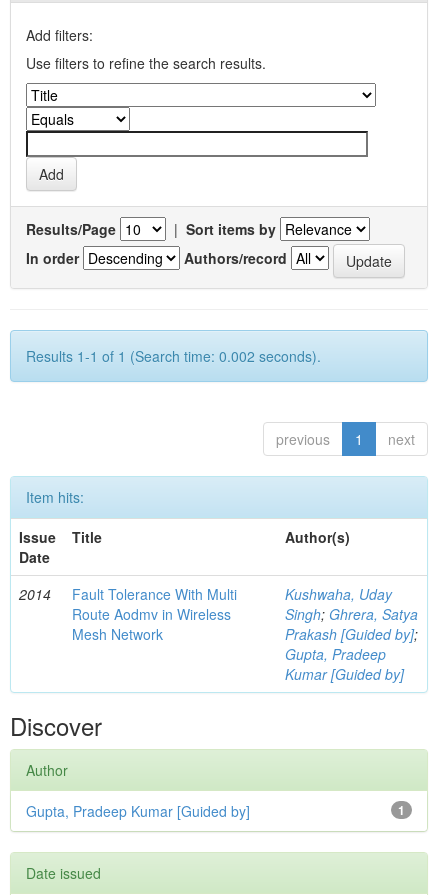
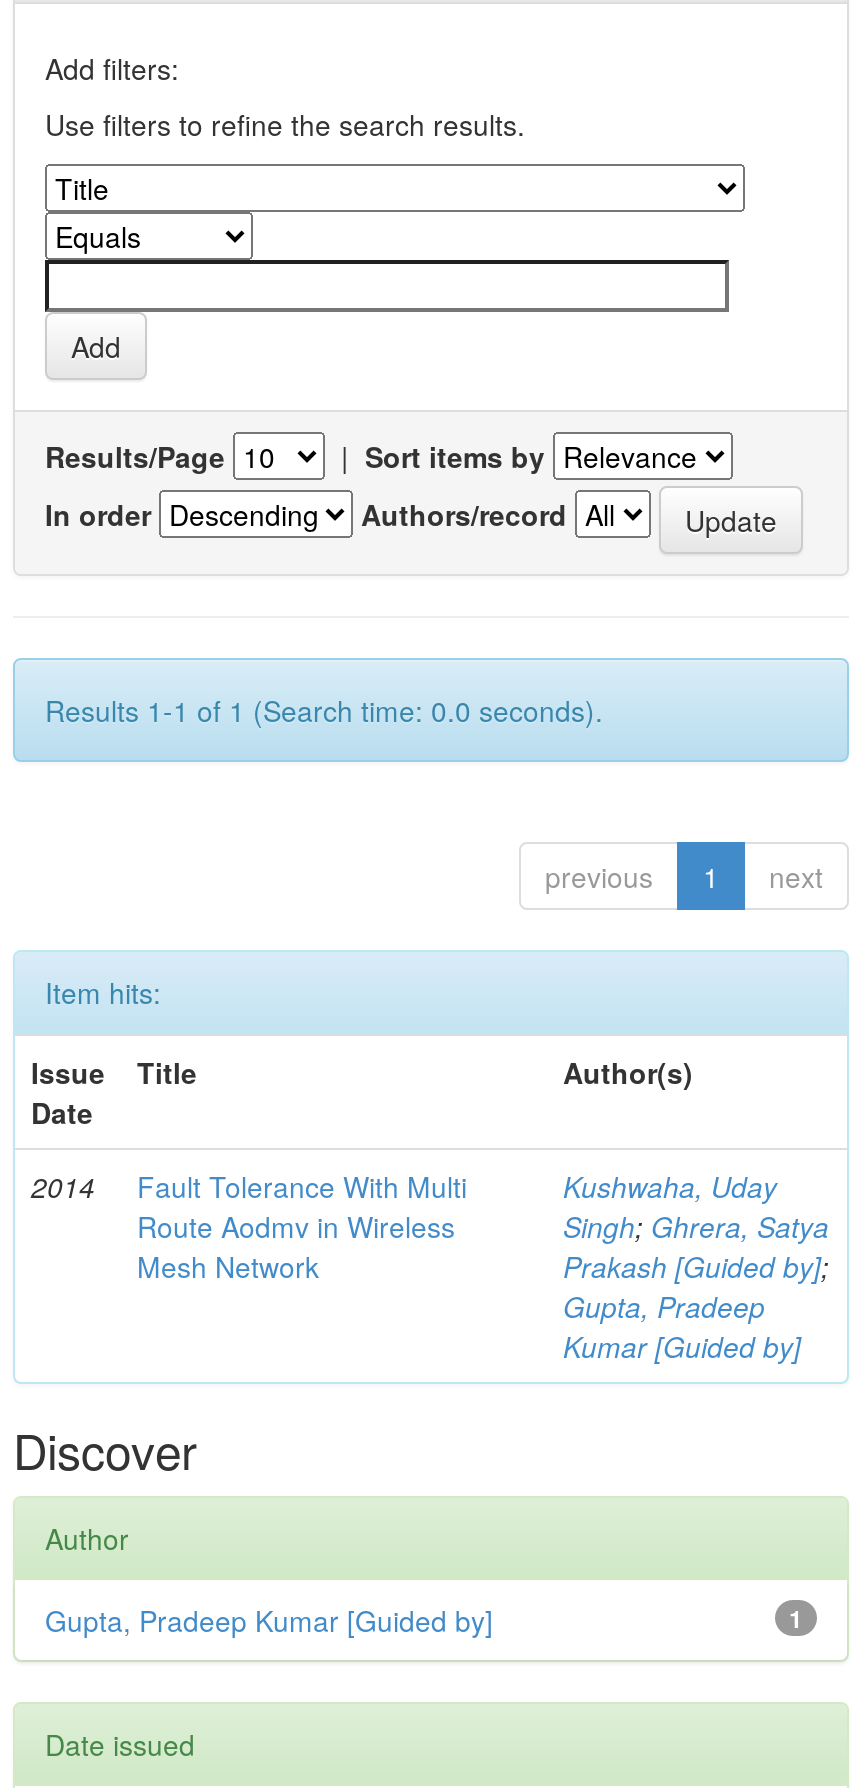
- Results 1-1 of 1 (Search time: 0.002 seconds).
+ Results 1-1 of 1 (Search time: 0.0 seconds).
